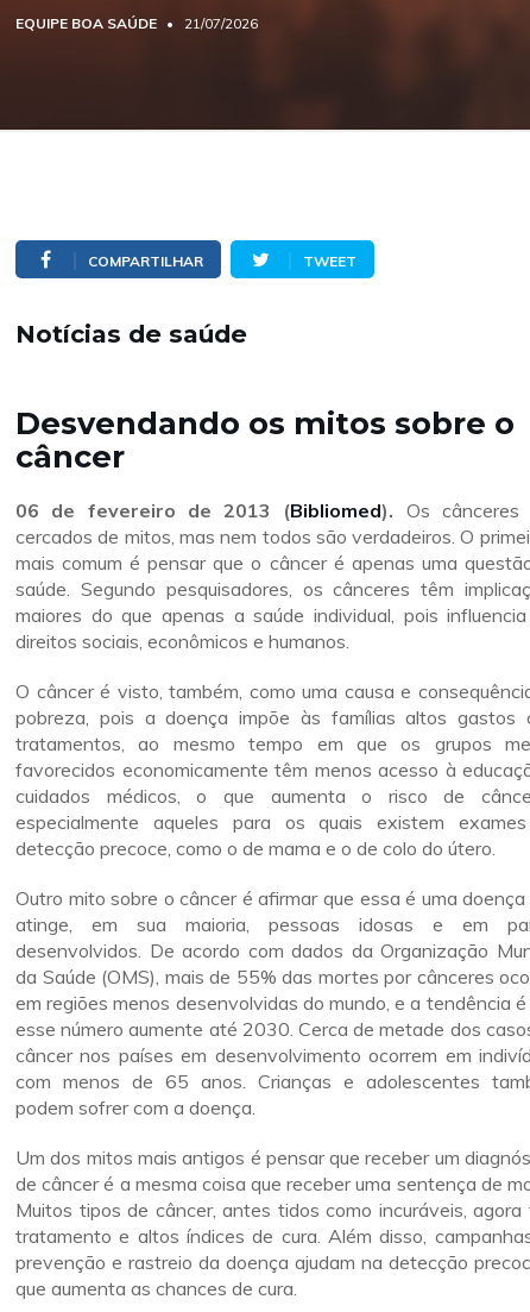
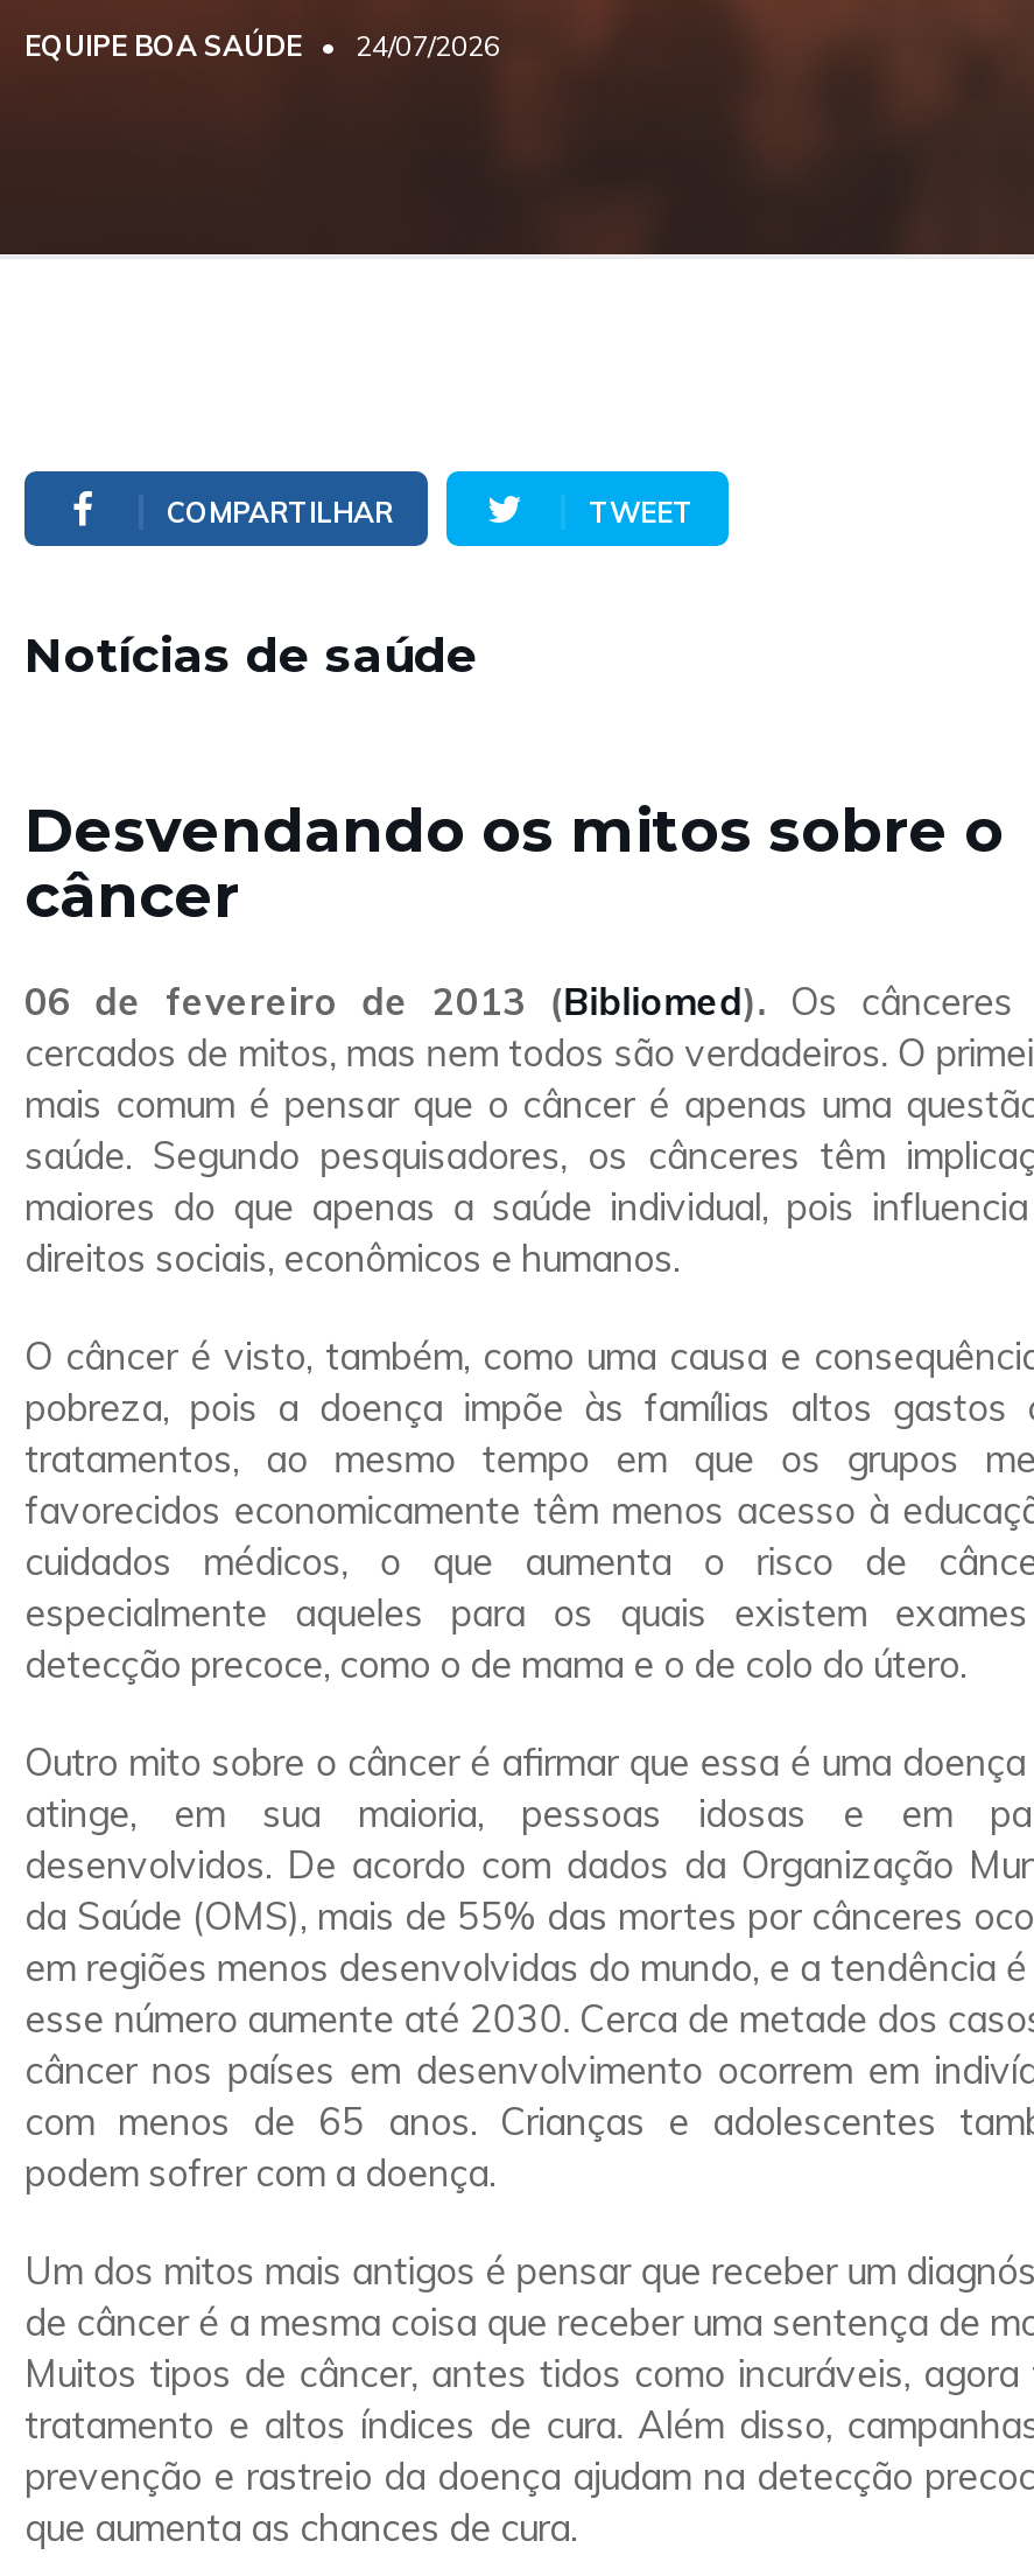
- EQUIPE BOA SAÚDE 21/07/2026
+ EQUIPE BOA SAÚDE 24/07/2026
